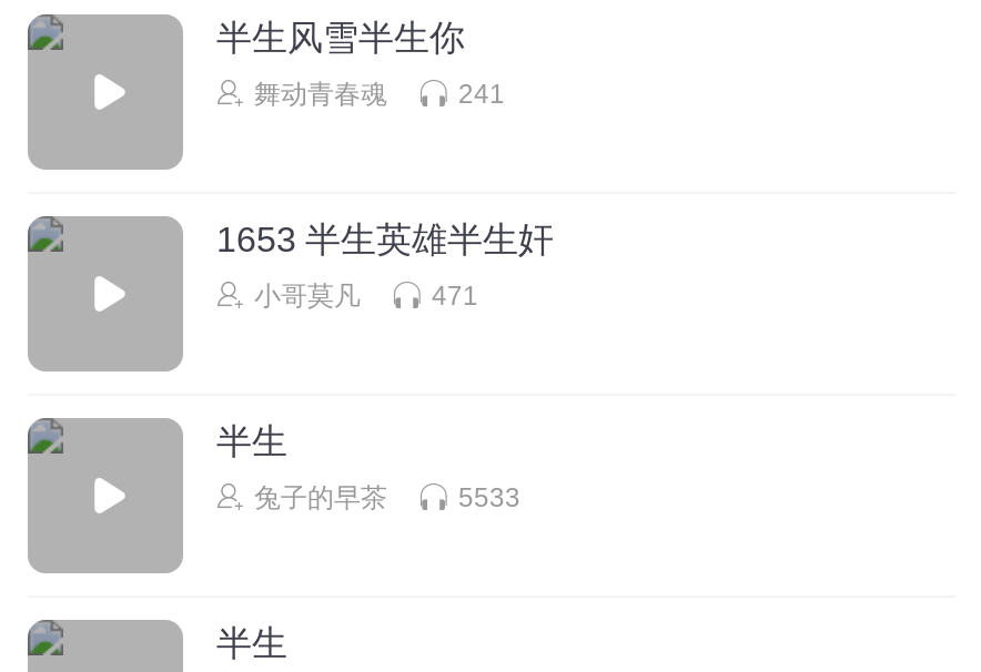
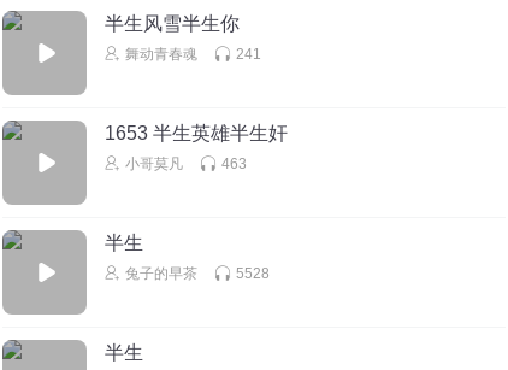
- 471
+ 463

- 5533
+ 5528
